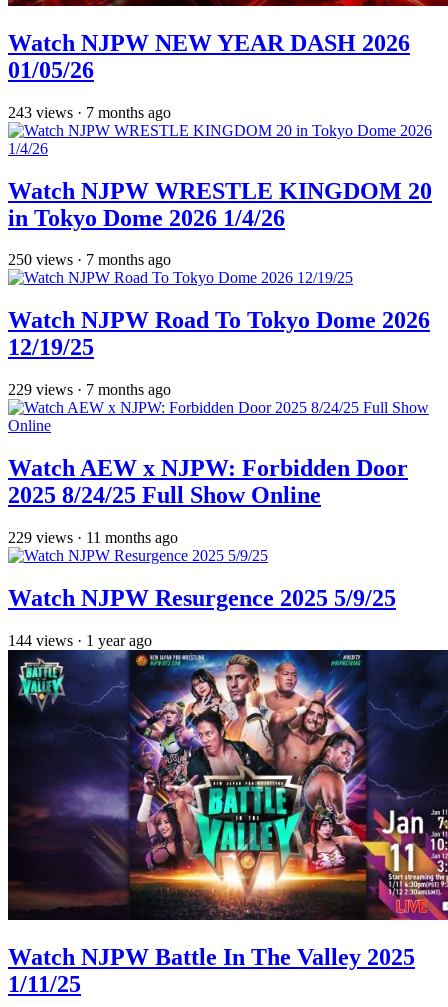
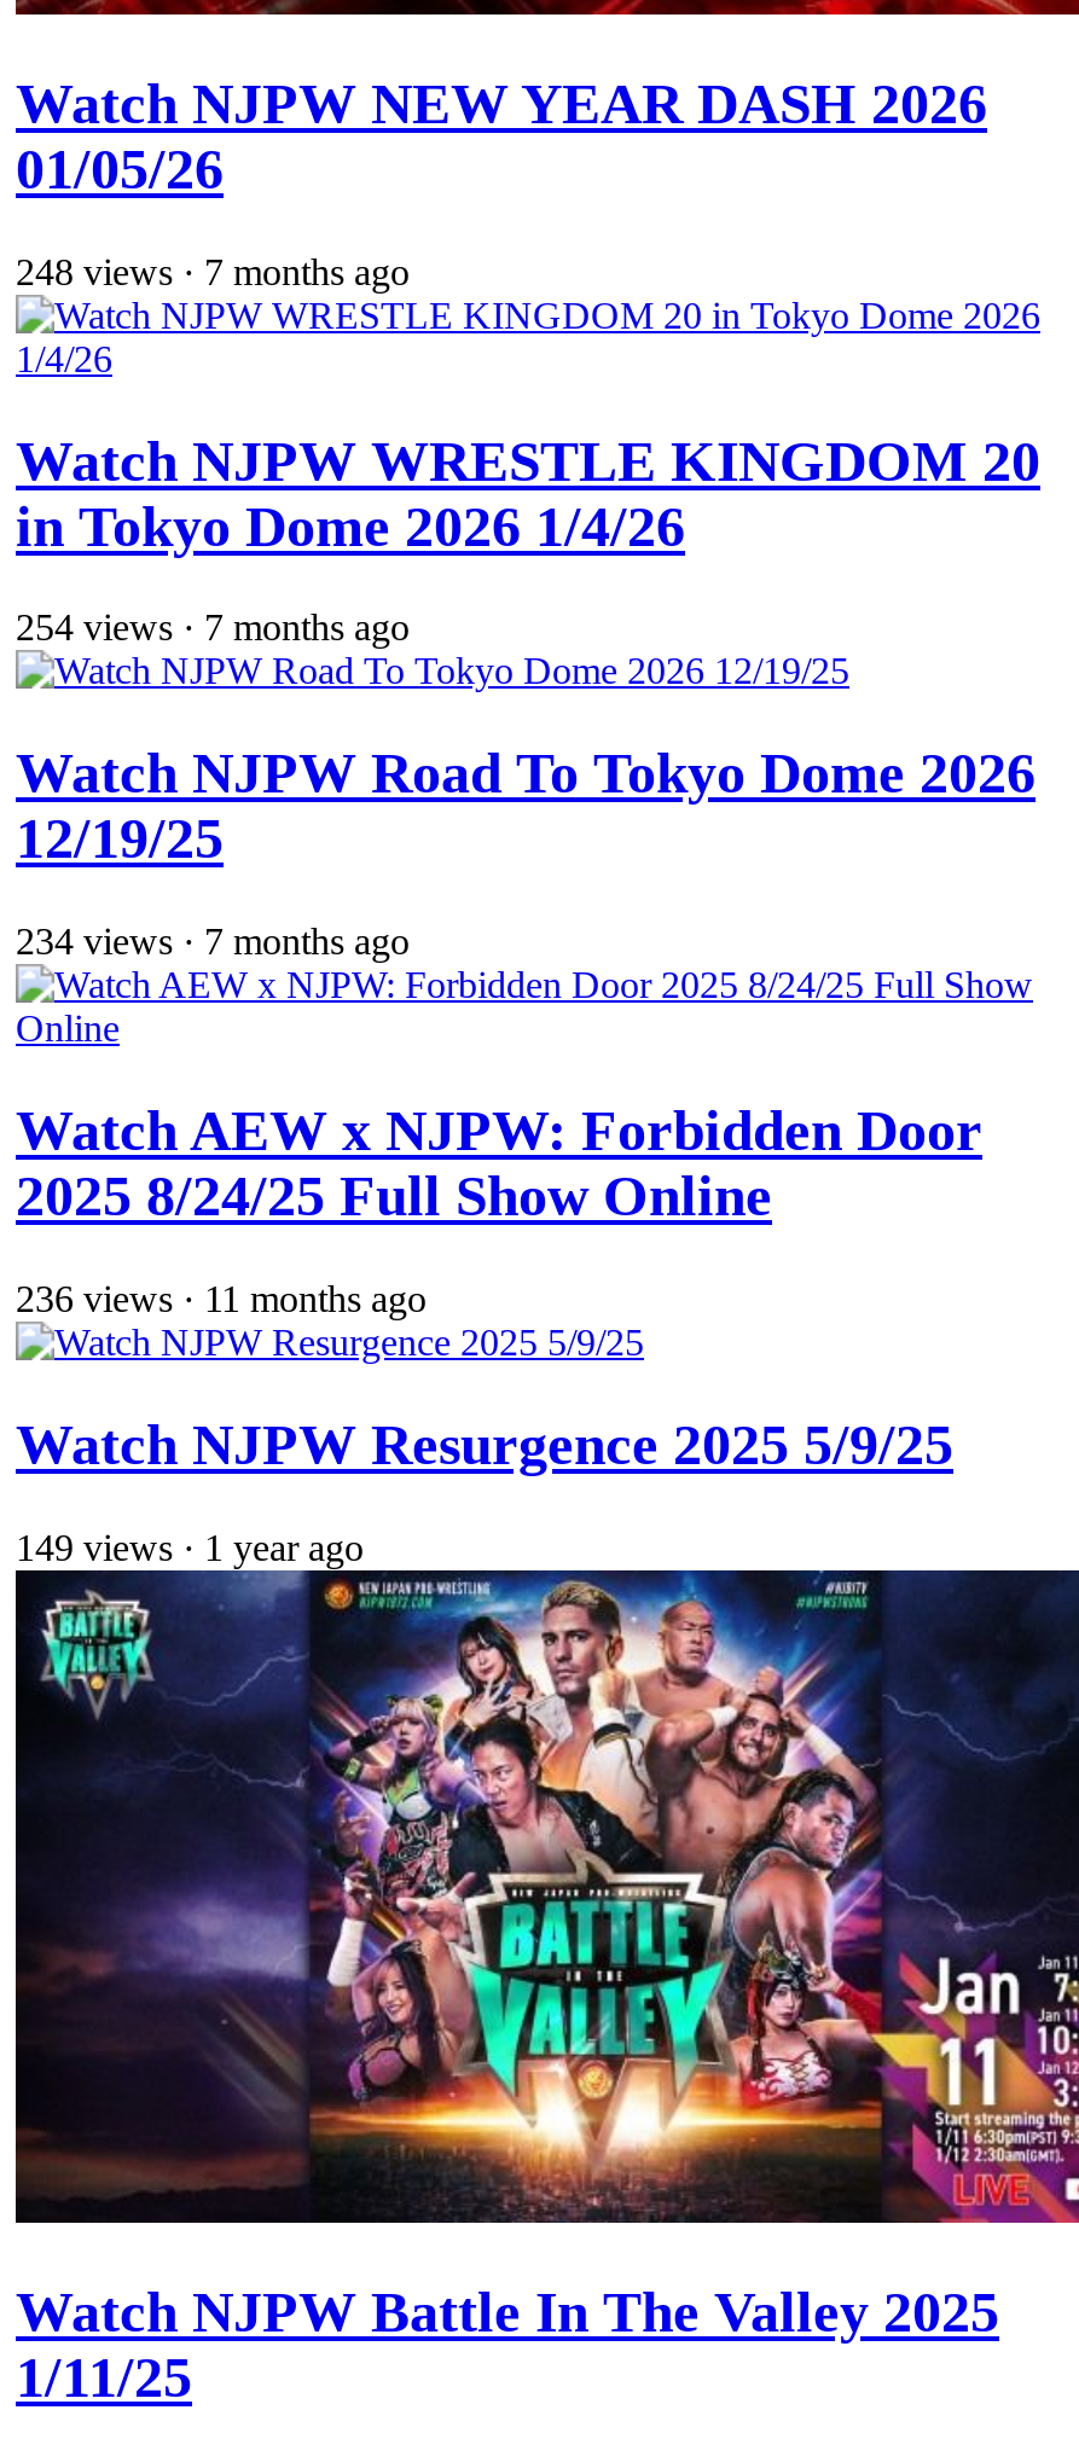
- 243 views · 7 months ago
+ 248 views · 7 months ago

- 250 views · 7 months ago
+ 254 views · 7 months ago

- 229 views · 7 months ago
+ 234 views · 7 months ago

- 229 views · 11 months ago
+ 236 views · 11 months ago

- 144 views · 1 year ago
+ 149 views · 1 year ago
